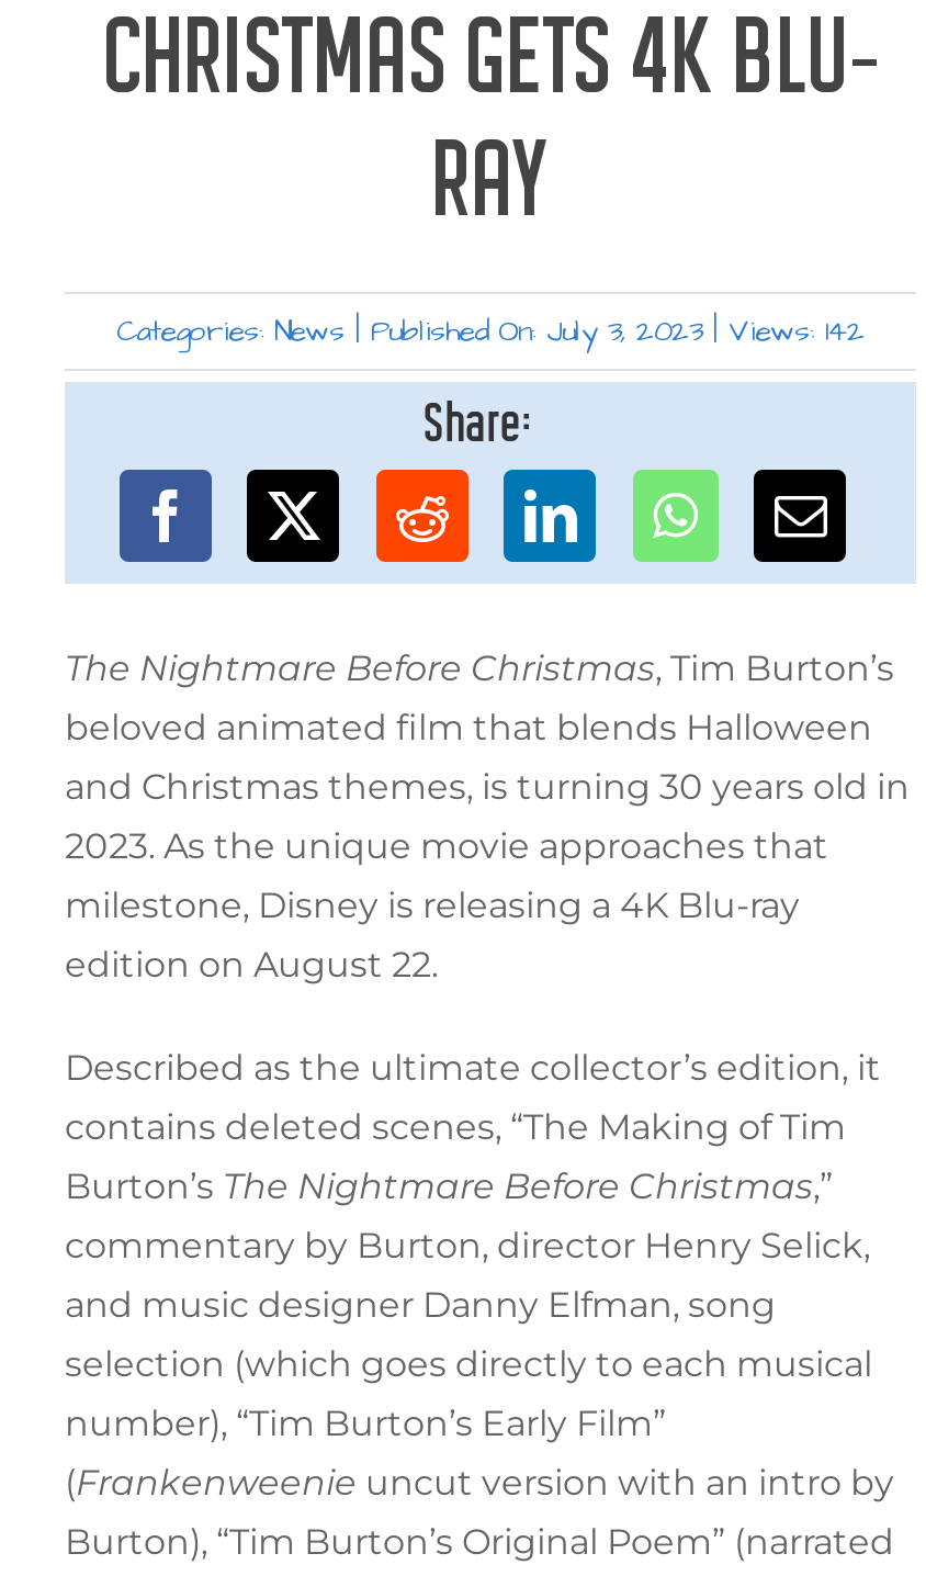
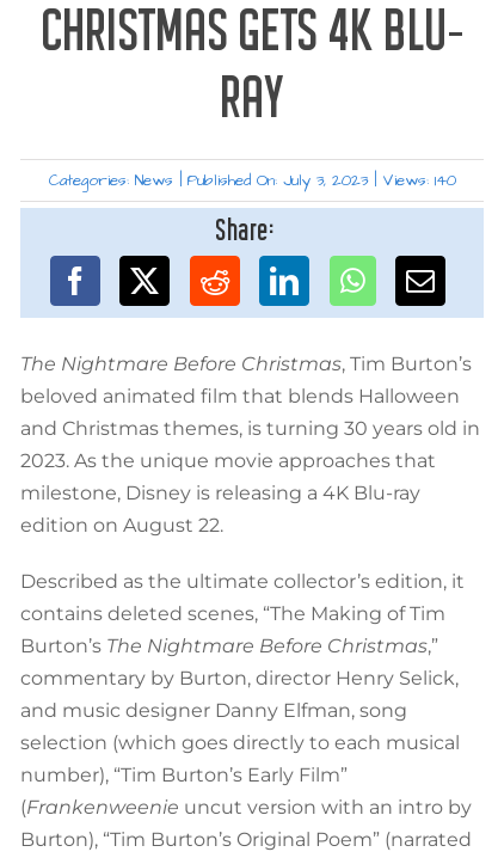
- Categories: News Published On: July 3, 2023 Views: 142
+ Categories: News Published On: July 3, 2023 Views: 140
